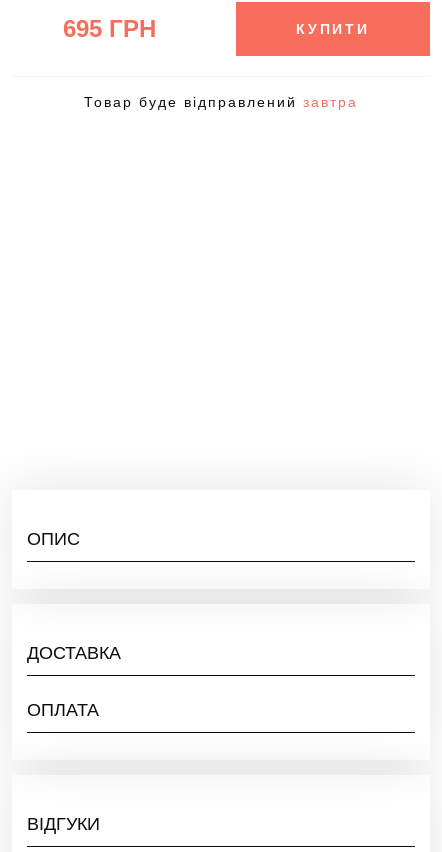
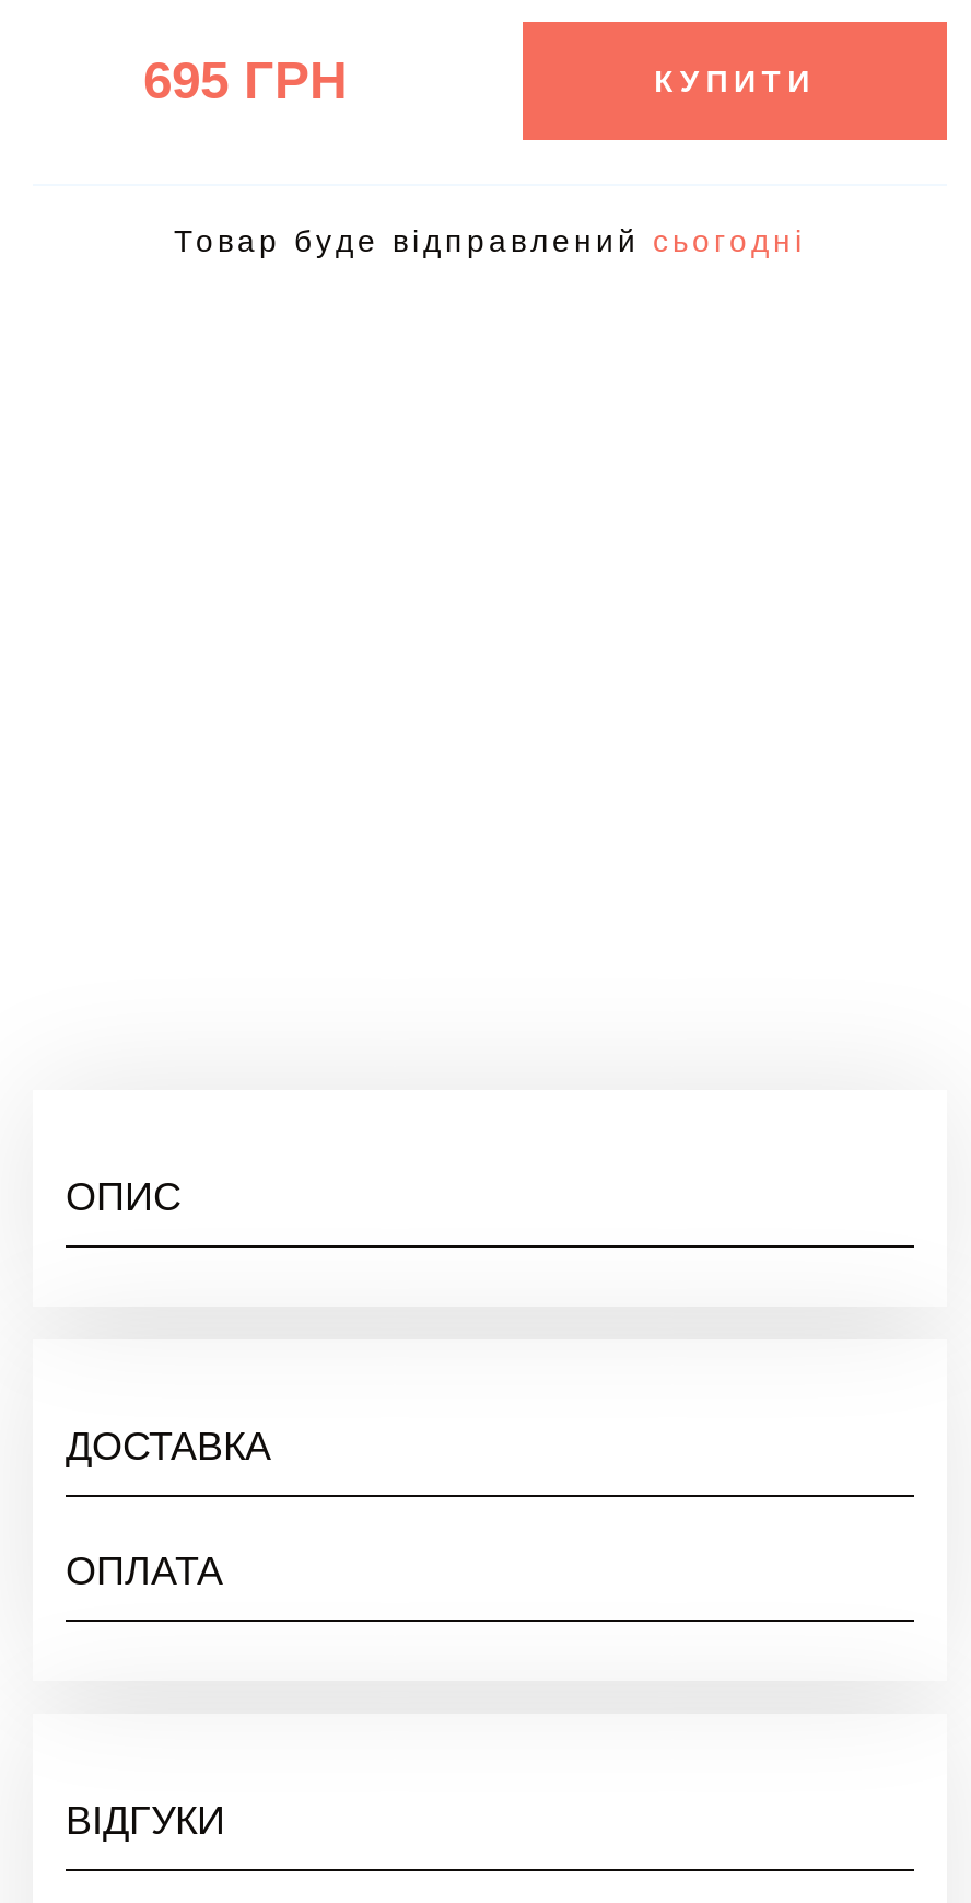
- Товар буде відправлений завтра
+ Товар буде відправлений сьогодні
